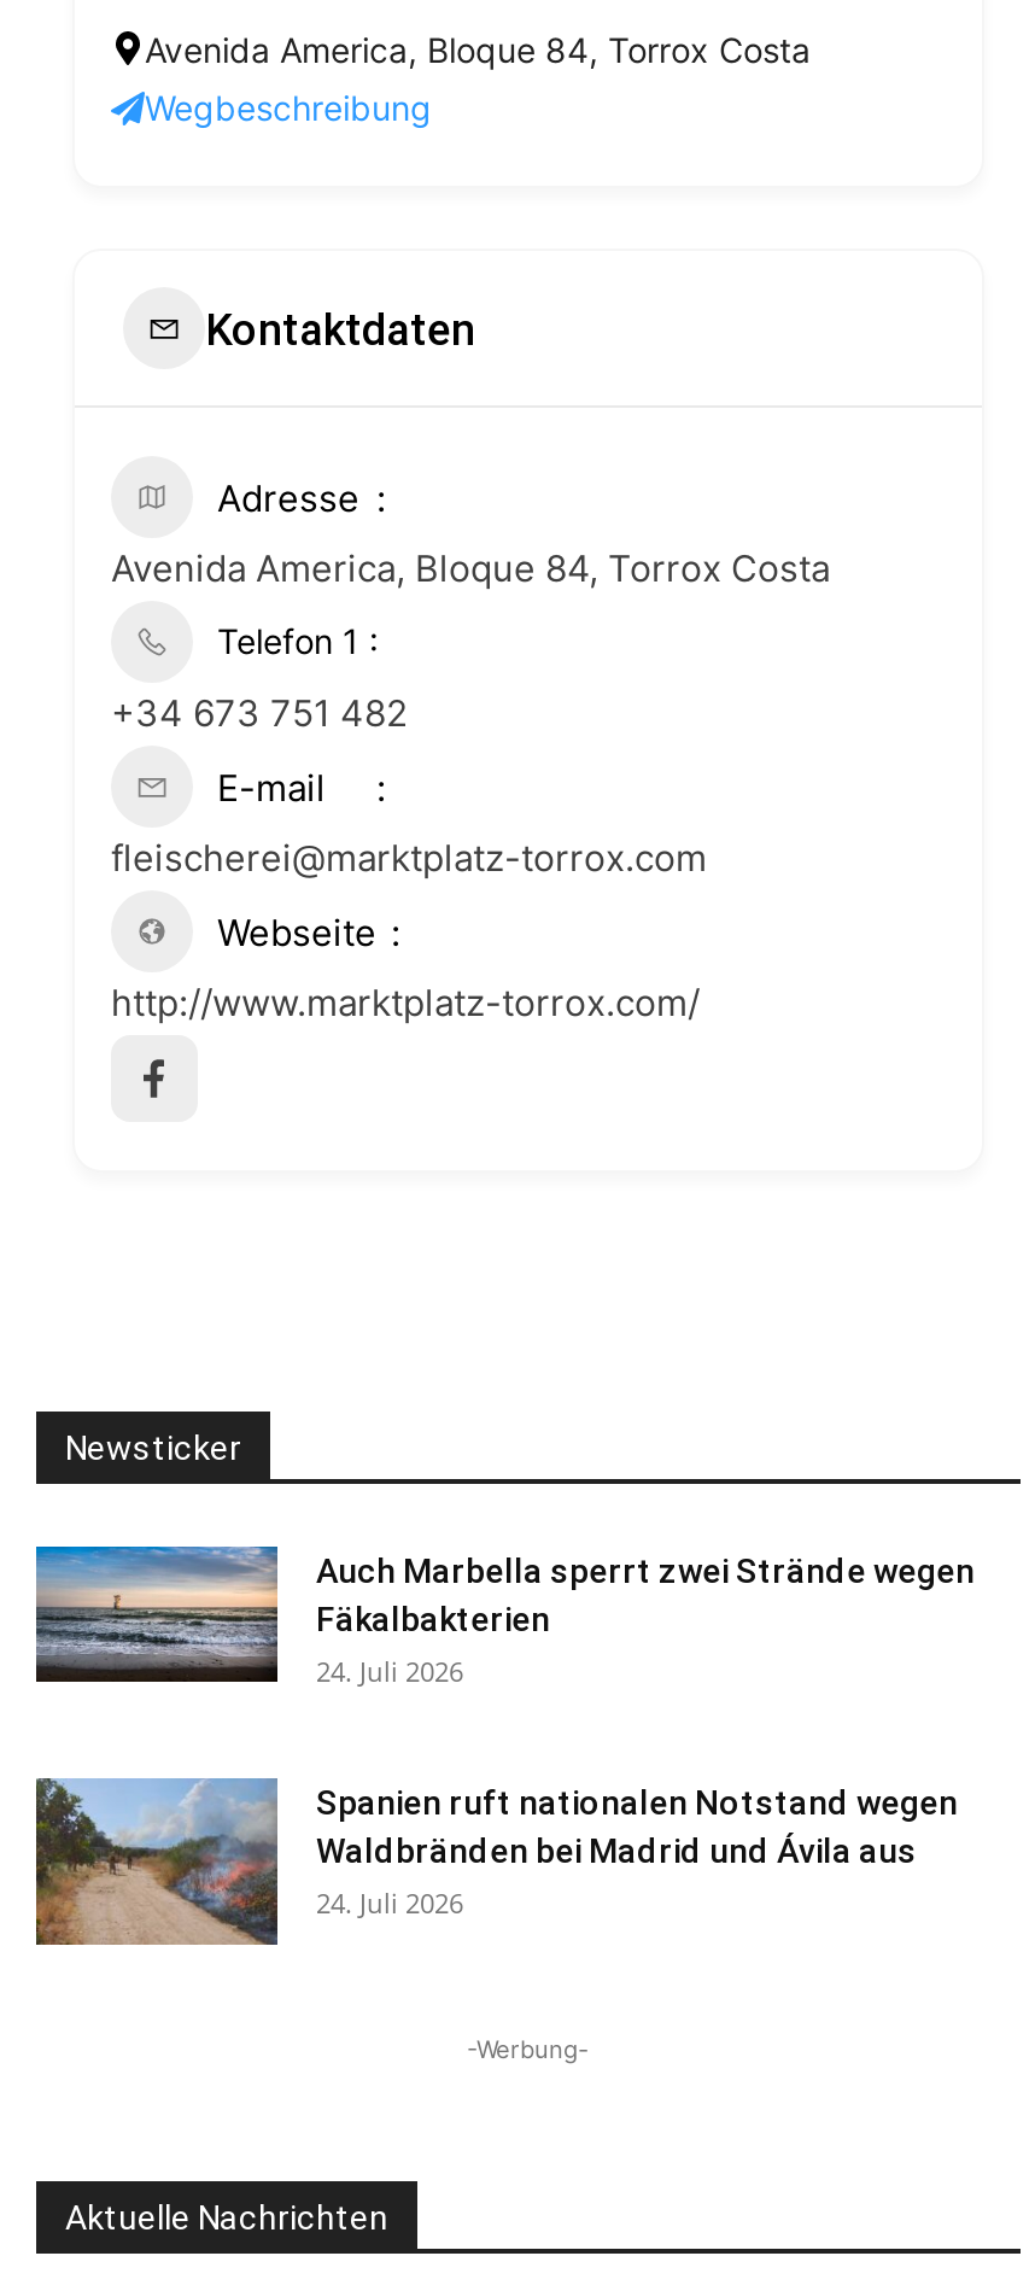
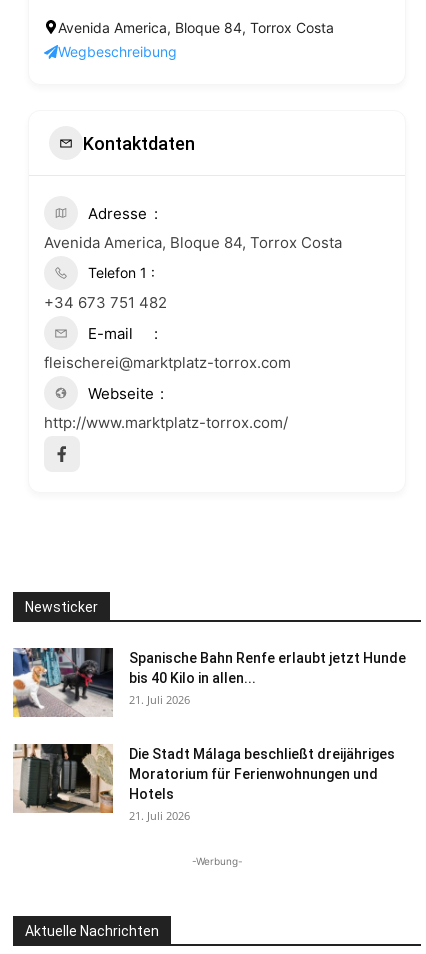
- [image]
- Auch Marbella sperrt zwei Strände wegen
- Fäkalbakterien
- 24. Juli 2026
+ [image]
+ Spanische Bahn Renfe erlaubt jetzt Hunde
+ bis 40 Kilo in allen...
+ 21. Juli 2026

- [image]
- Spanien ruft nationalen Notstand wegen
- Waldbränden bei Madrid und Ávila aus
- 24. Juli 2026
+ [image]
+ Die Stadt Málaga beschließt dreijähriges
+ Moratorium für Ferienwohnungen und
+ Hotels
+ 21. Juli 2026
